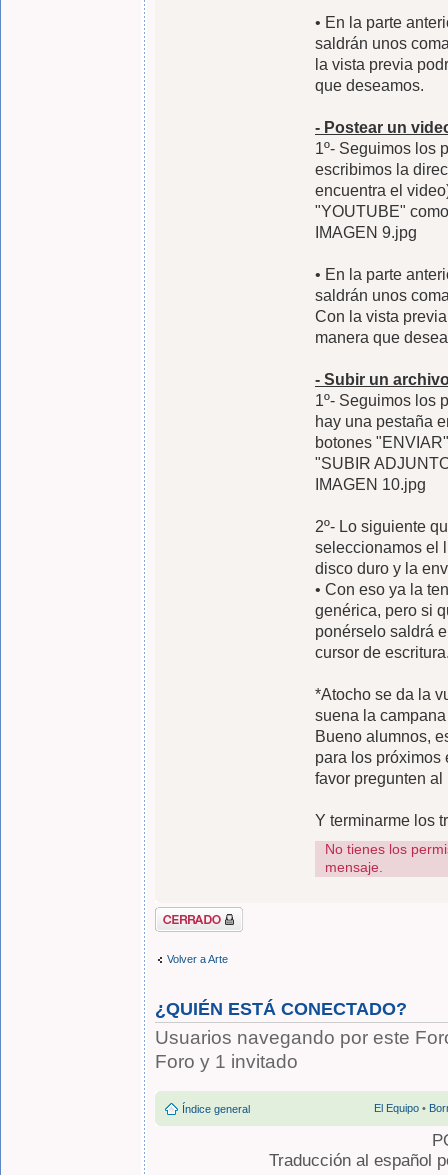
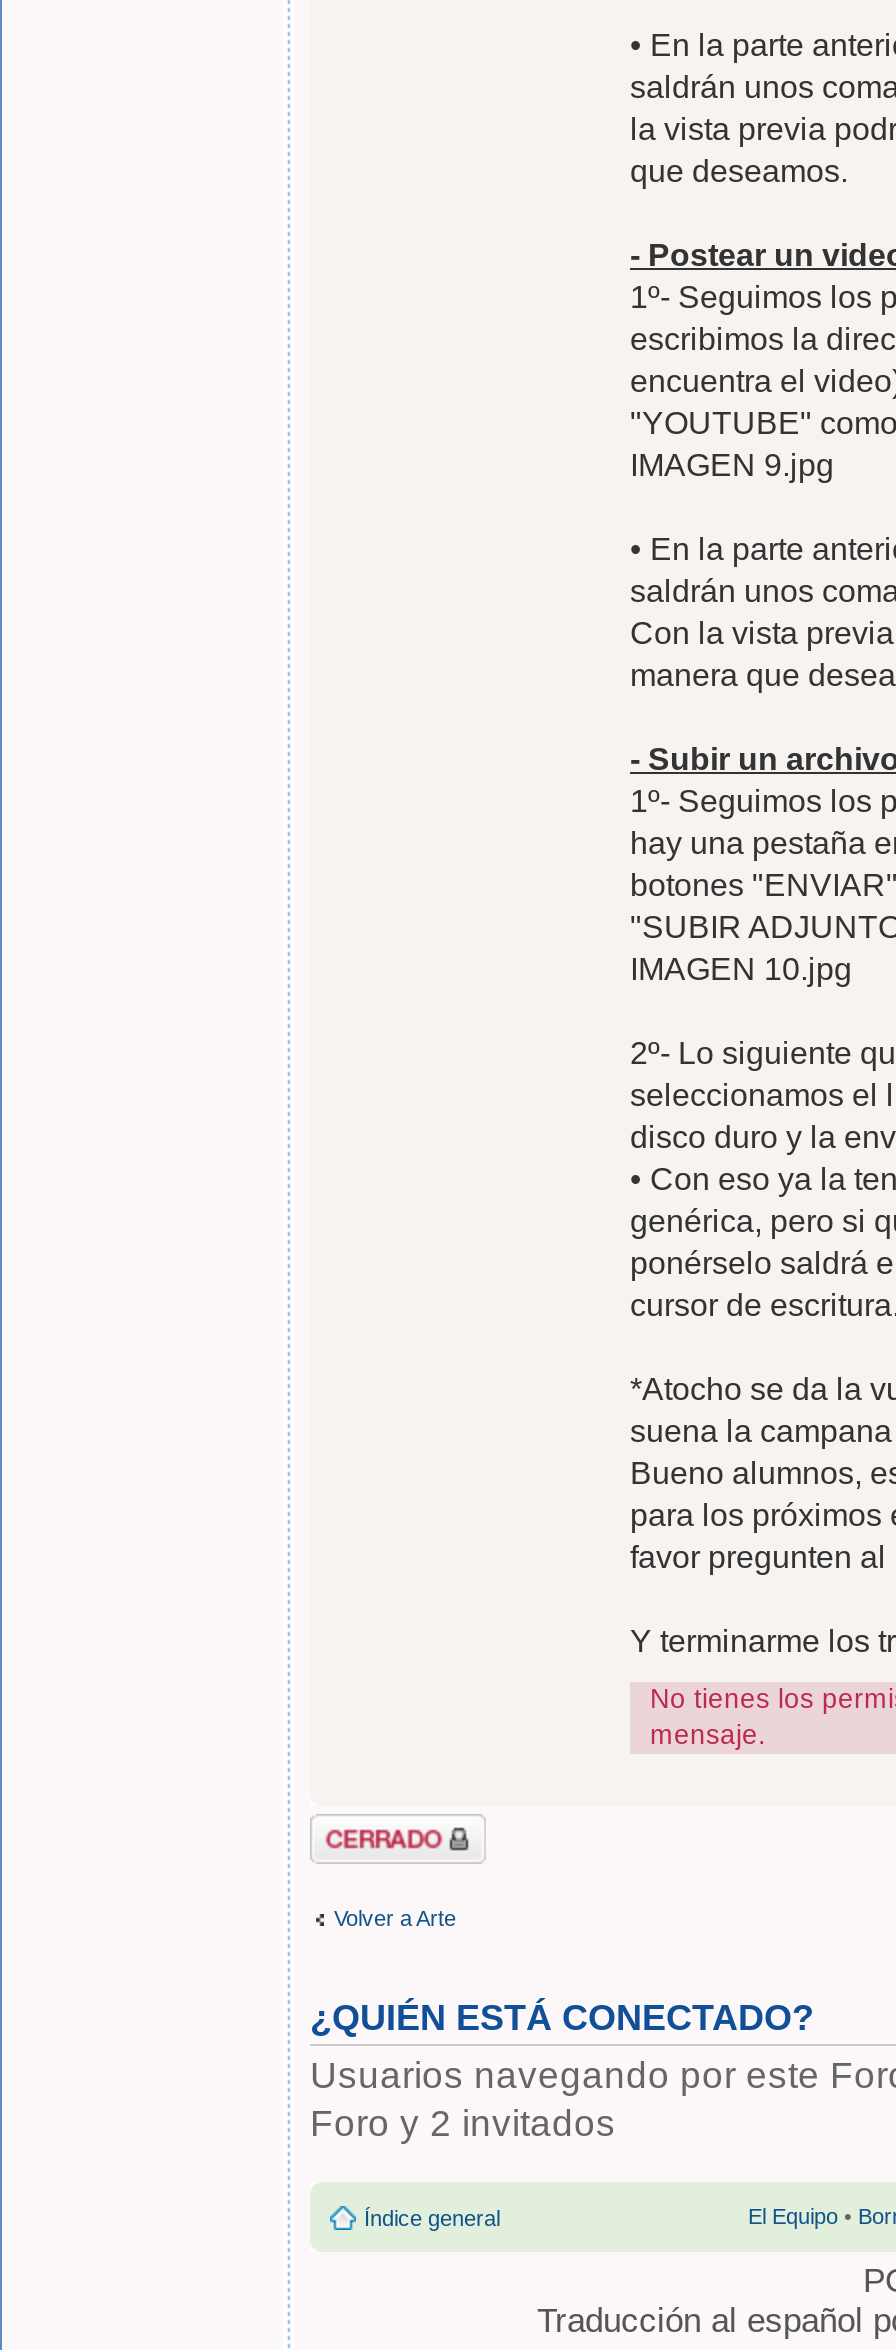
- Foro y 1 invitado
+ Foro y 2 invitados
